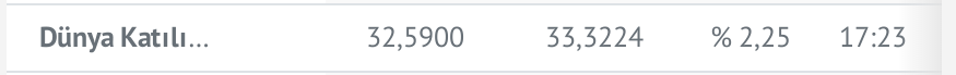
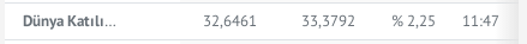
- 32,5900
+ 32,6461

- 33,3224
+ 33,3792

- 17:23
+ 11:47
